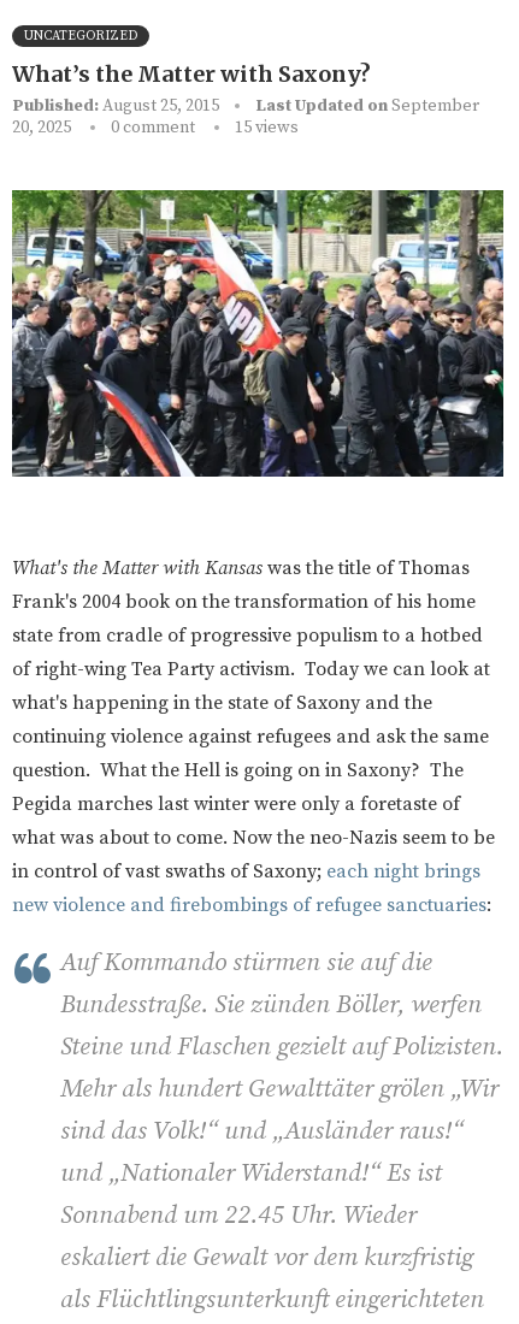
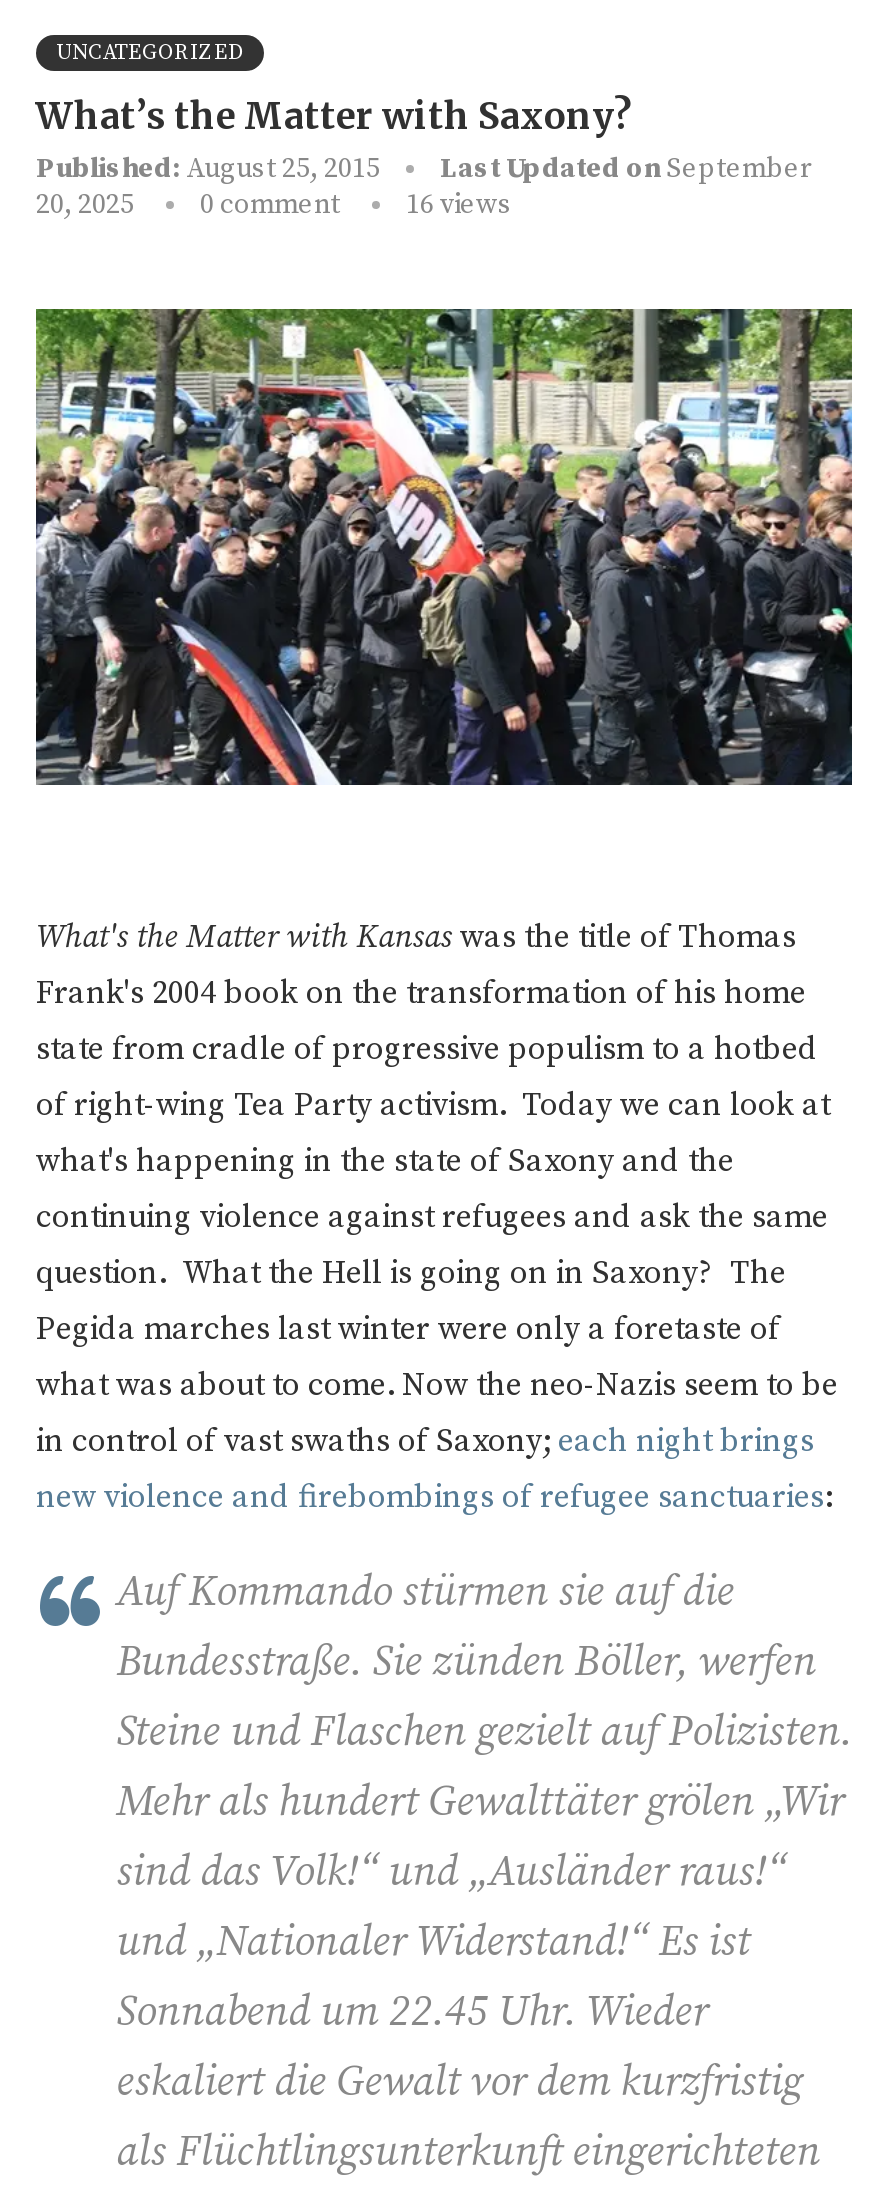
- 20, 2025 0 comment 15 views
+ 20, 2025 0 comment 16 views
